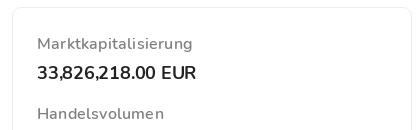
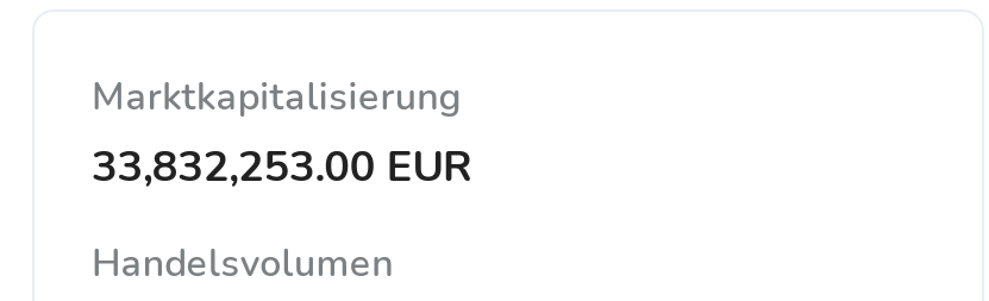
- 33,826,218.00 EUR
+ 33,832,253.00 EUR
